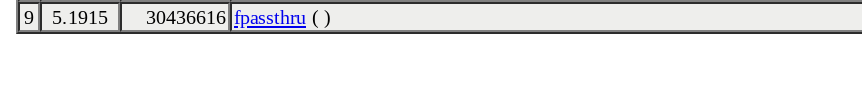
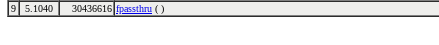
- 9 5.1915 30436616 fpassthru ( )
+ 9 5.1040 30436616 fpassthru ( )
